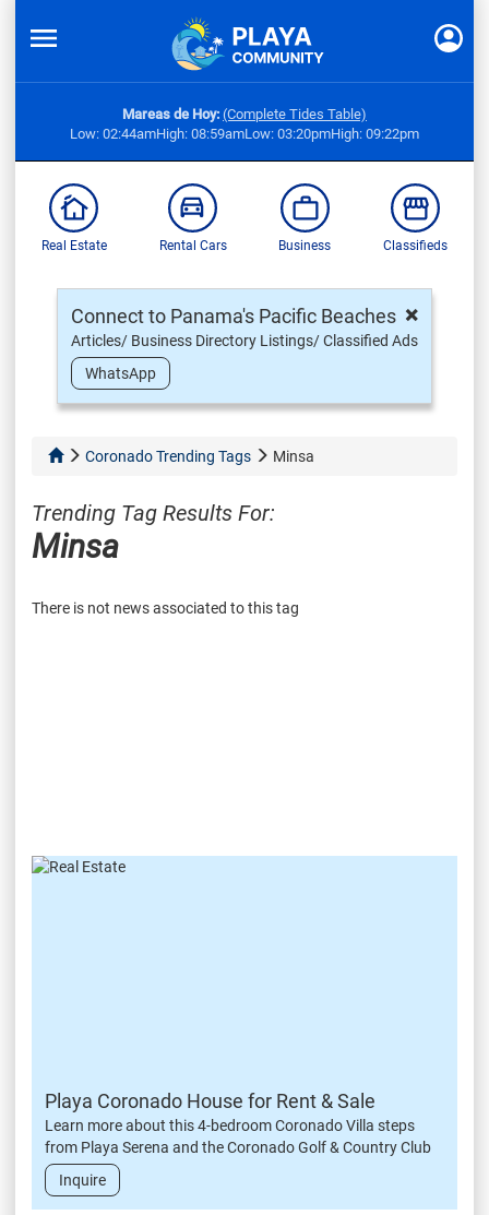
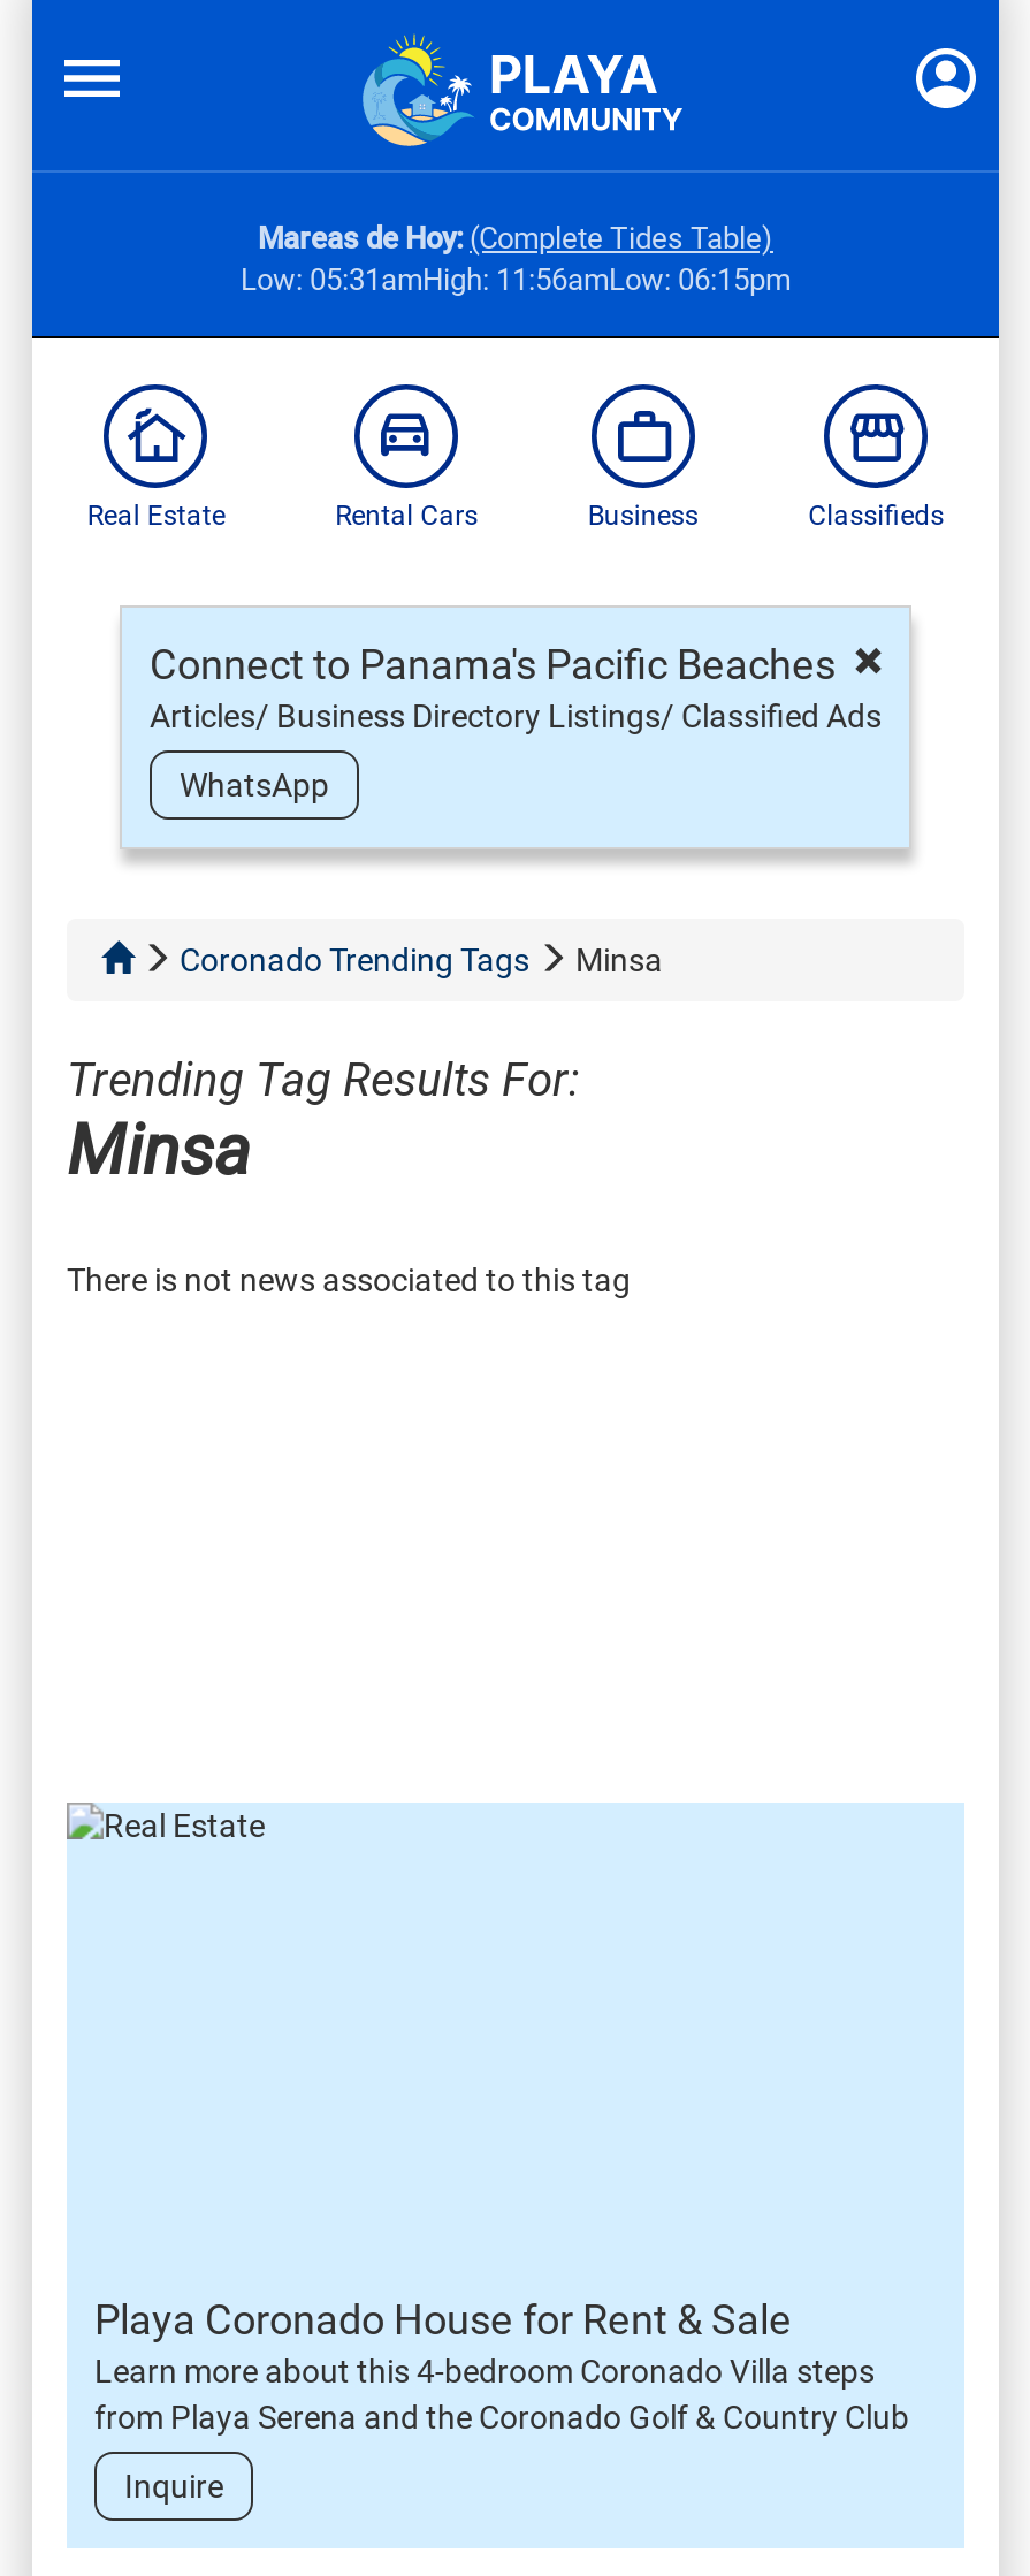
- Low: 02:44amHigh: 08:59am Low: 03:20pmHigh: 09:22pm
+ Low: 05:31amHigh: 11:56amLow: 06:15pm
